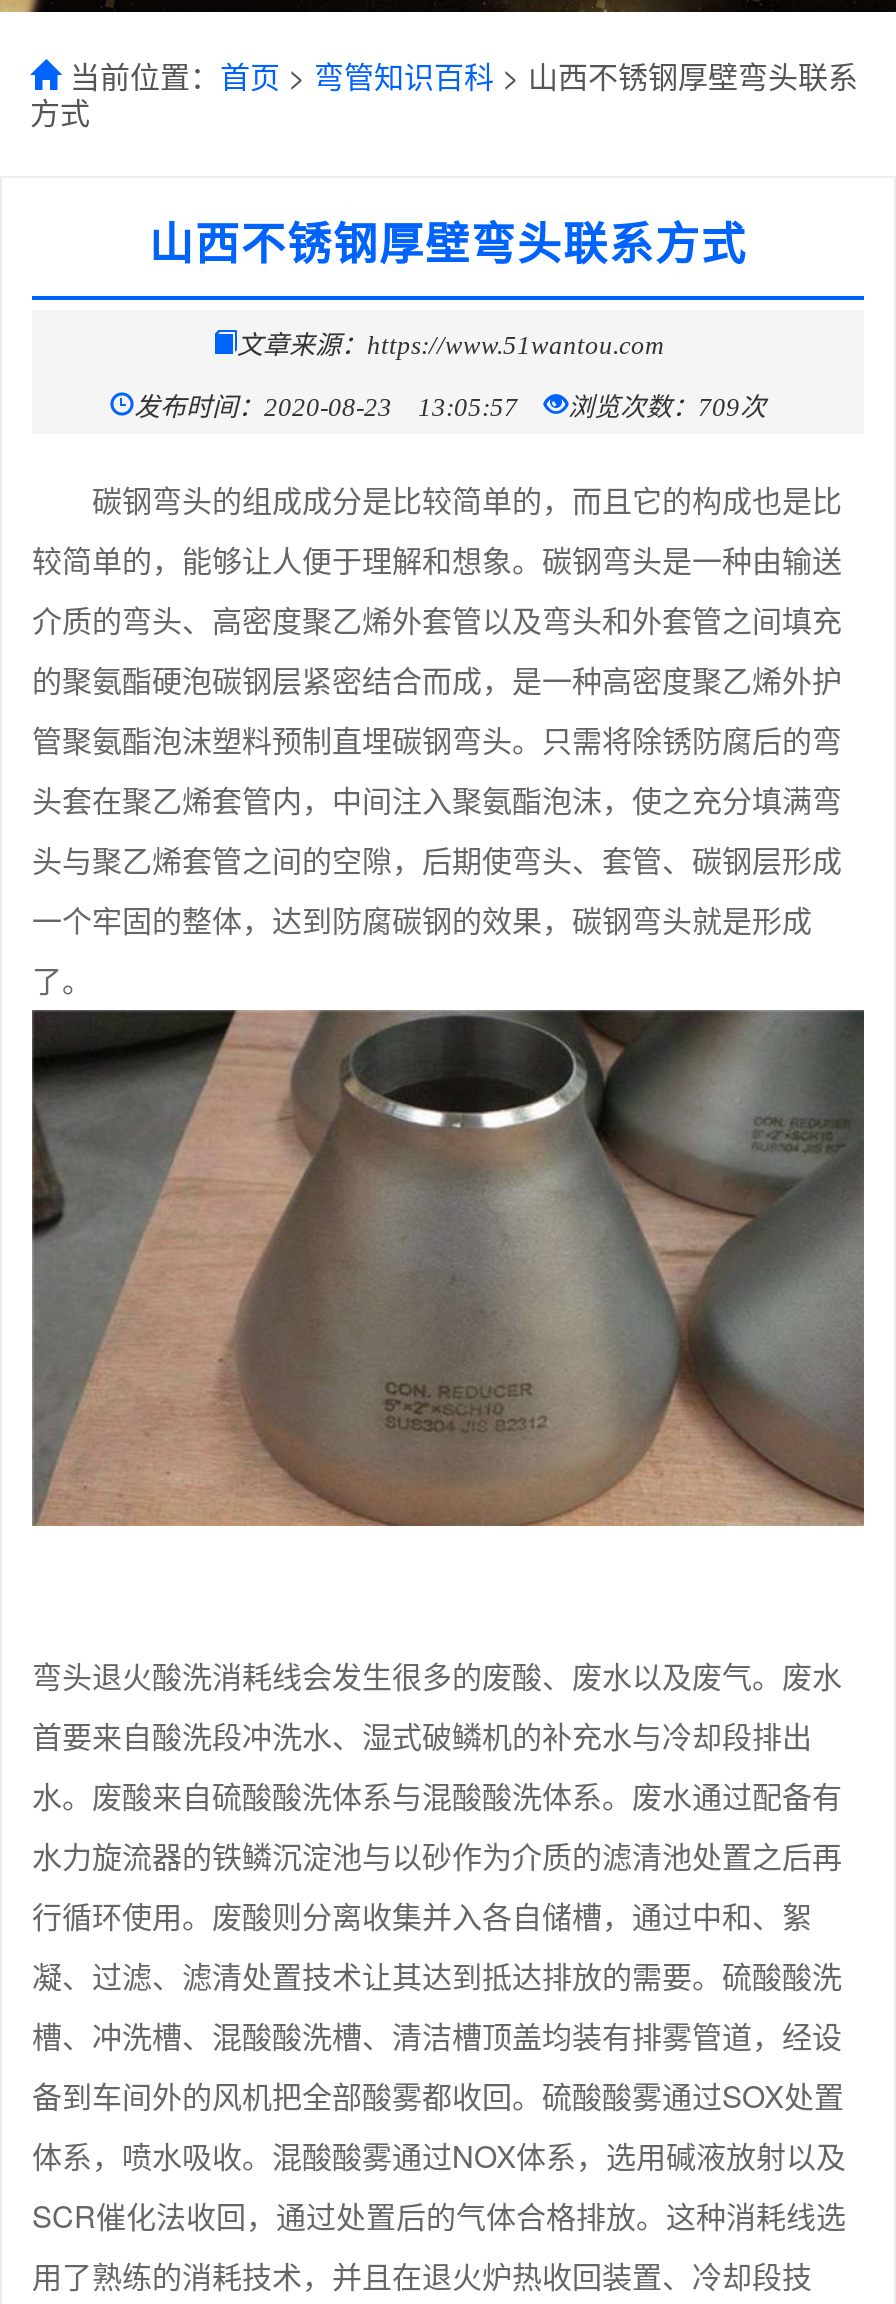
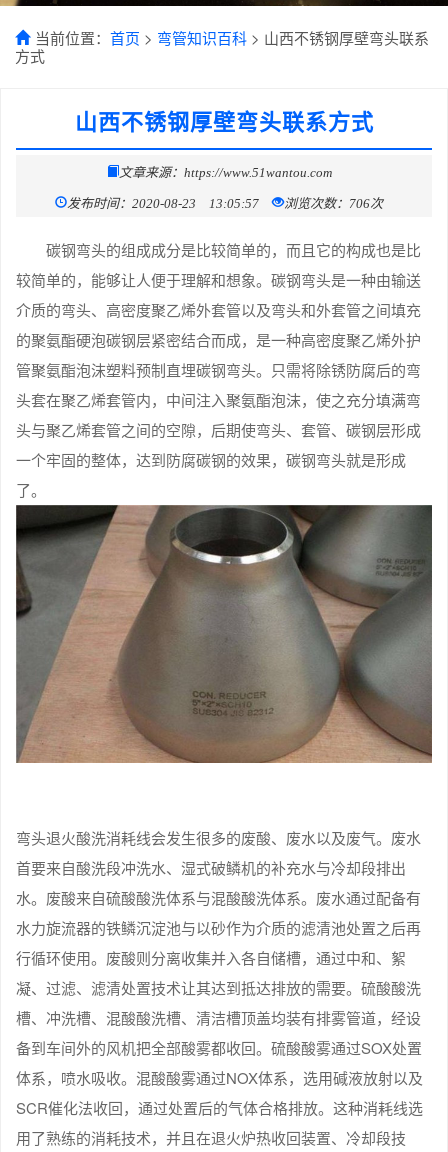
- 发布时间：2020-08-23 13:05:57 浏览次数：709次
+ 发布时间：2020-08-23 13:05:57 浏览次数：706次
